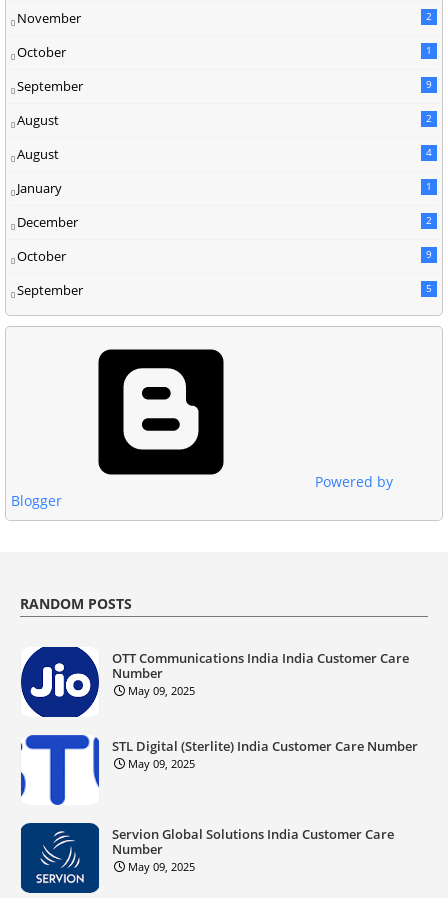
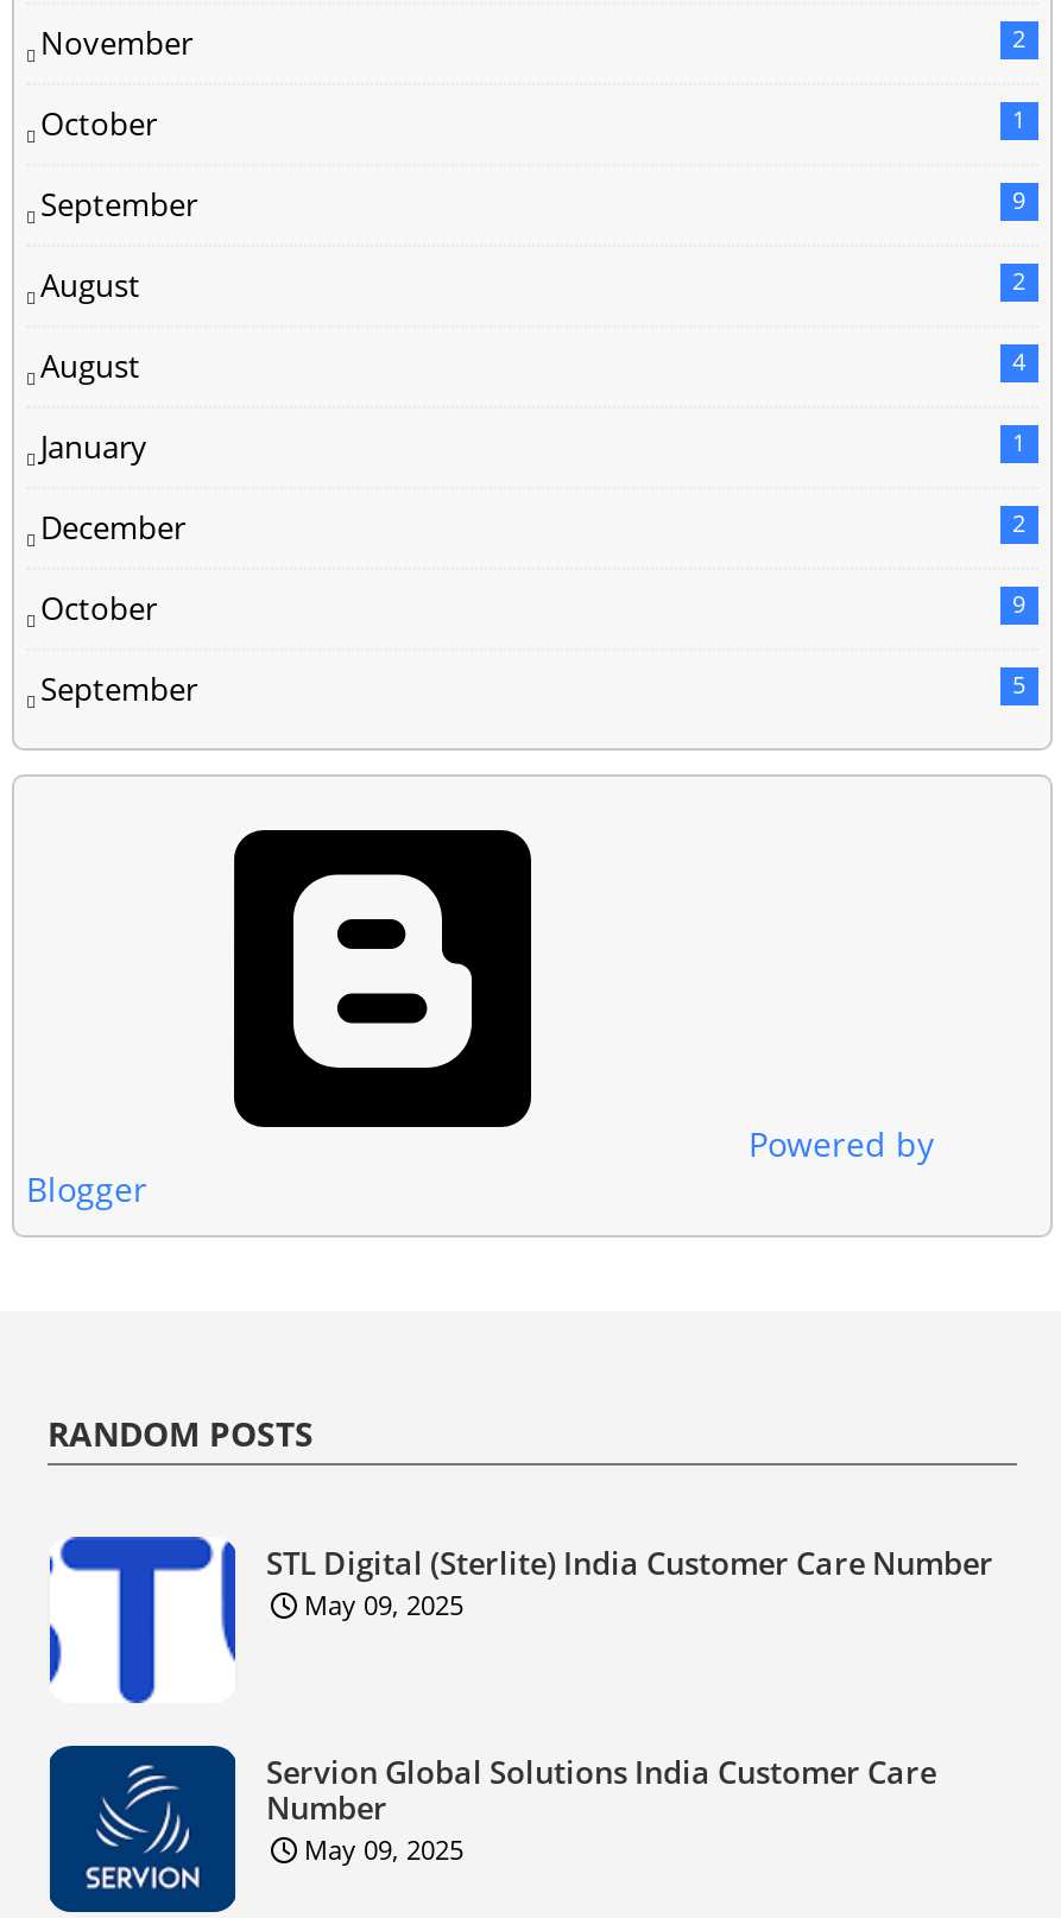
- [image]
- OTT Communications India India Customer Care
- Number
- May 09, 2025
